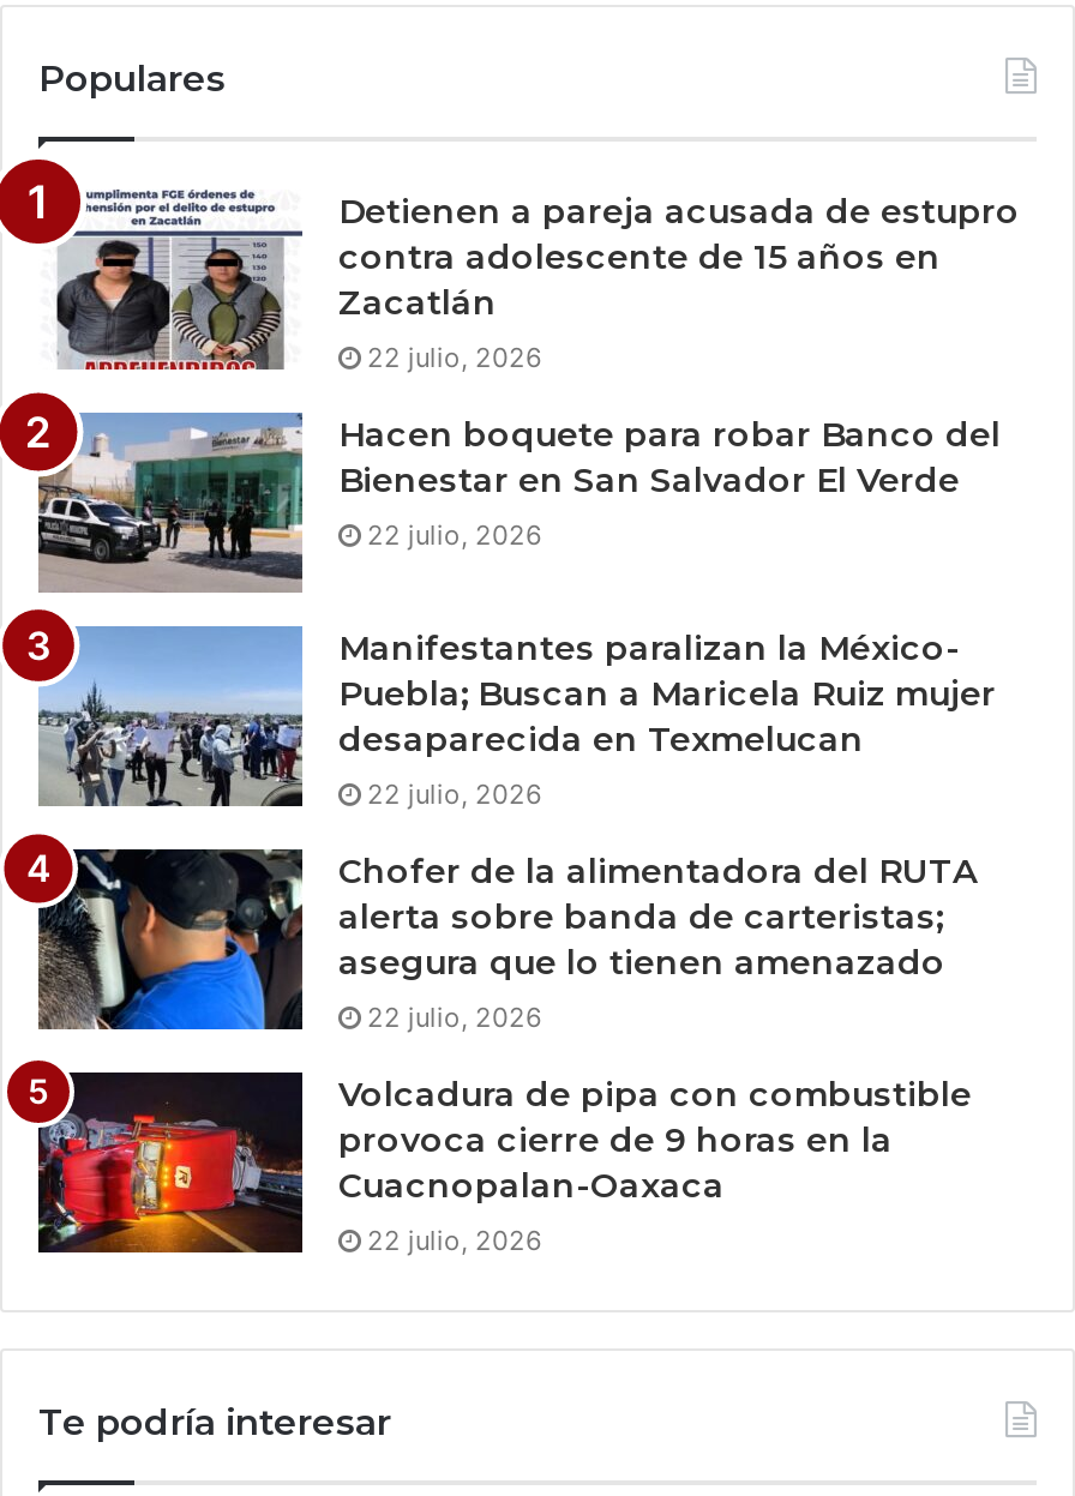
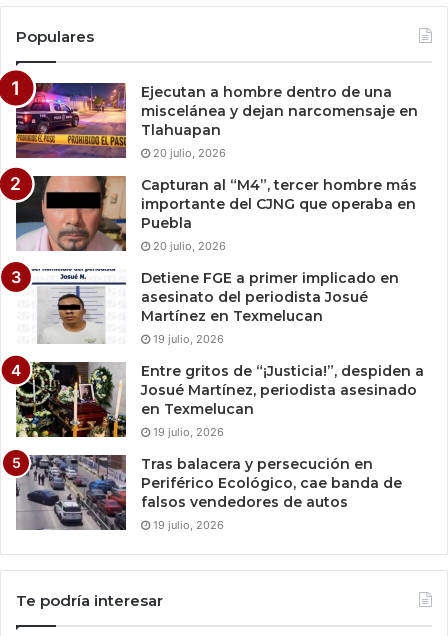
- [image]
- Detienen a pareja acusada de estupro
- contra adolescente de 15 años en
- Zacatlán
- 22 julio, 2026
+ [image]
+ Ejecutan a hombre dentro de una
+ miscelánea y dejan narcomensaje en
+ Tlahuapan
+ 20 julio, 2026

- [image]
- Hacen boquete para robar Banco del
- Bienestar en San Salvador El Verde
- 22 julio, 2026
+ [image]
+ Capturan al “M4”, tercer hombre más
+ importante del CJNG que operaba en
+ Puebla
+ 20 julio, 2026

- [image]
- Manifestantes paralizan la México-
- Puebla; Buscan a Maricela Ruiz mujer
- desaparecida en Texmelucan
- 22 julio, 2026
+ [image]
+ Detiene FGE a primer implicado en
+ asesinato del periodista Josué
+ Martínez en Texmelucan
+ 19 julio, 2026

- [image]
- Chofer de la alimentadora del RUTA
- alerta sobre banda de carteristas;
- asegura que lo tienen amenazado
- 22 julio, 2026
+ [image]
+ Entre gritos de “¡Justicia!”, despiden a
+ Josué Martínez, periodista asesinado
+ en Texmelucan
+ 19 julio, 2026

- [image]
- Volcadura de pipa con combustible
- provoca cierre de 9 horas en la
- Cuacnopalan-Oaxaca
- 22 julio, 2026
+ [image]
+ Tras balacera y persecución en
+ Periférico Ecológico, cae banda de
+ falsos vendedores de autos
+ 19 julio, 2026
